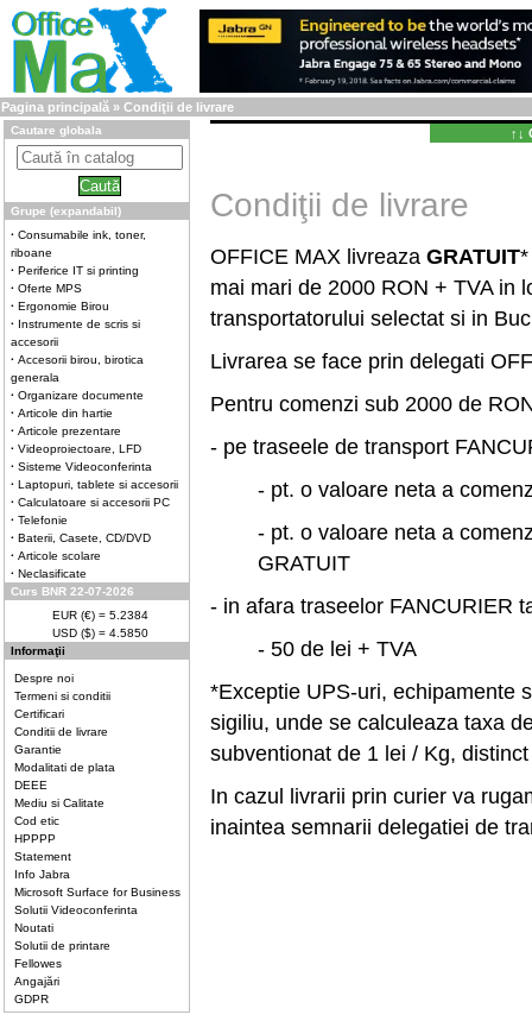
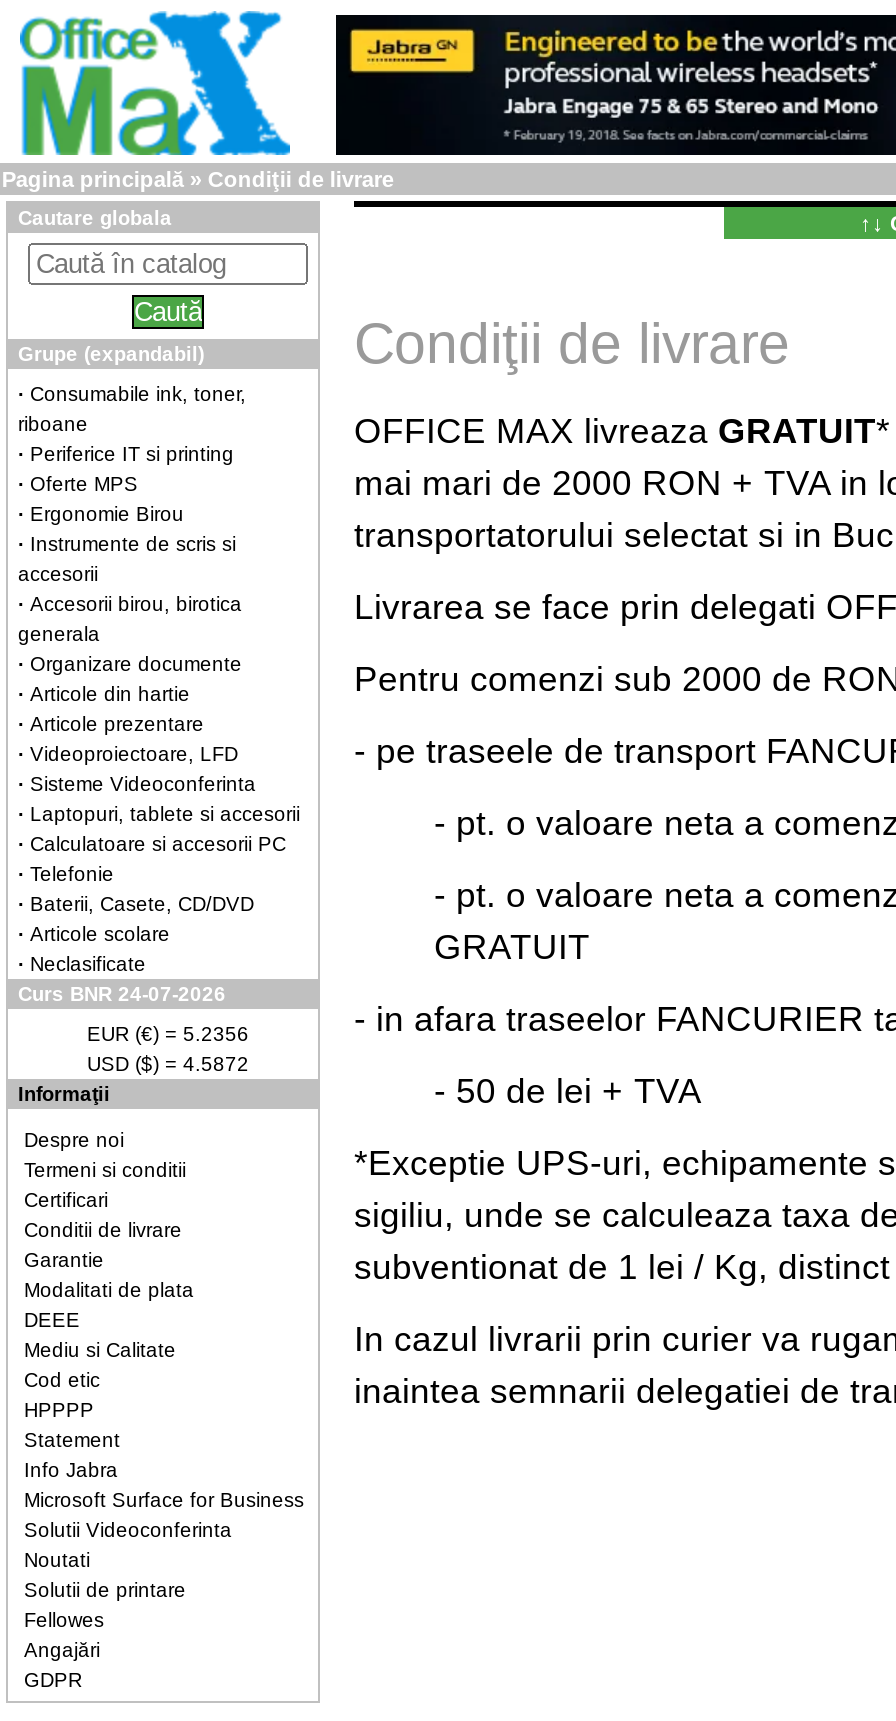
- Curs BNR 22-07-2026
+ Curs BNR 24-07-2026

- EUR (€) = 5.2384
+ EUR (€) = 5.2356

- USD ($) = 4.5850
+ USD ($) = 4.5872
